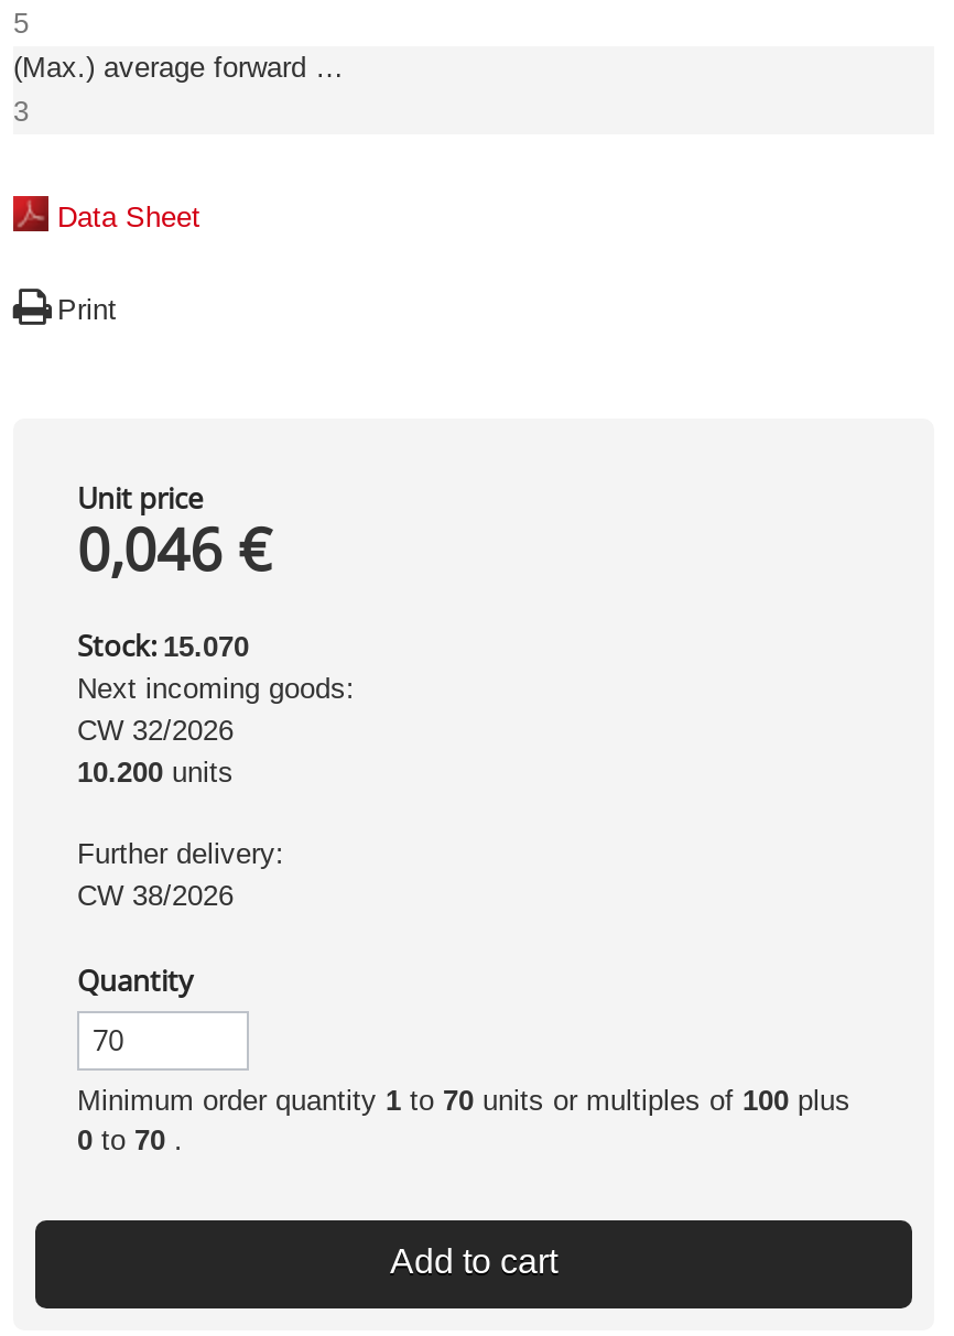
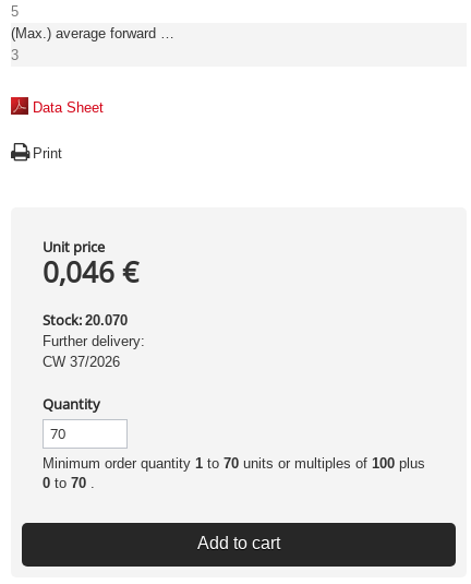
- Stock: 15.070
- Next incoming goods:
- CW 32/2026
- 10.200 units
+ Stock: 20.070

- CW 38/2026
+ CW 37/2026
